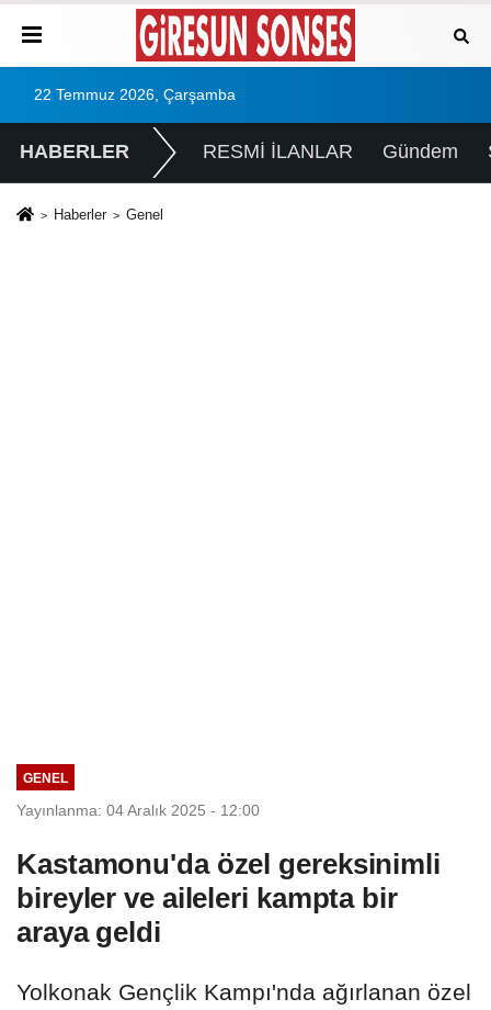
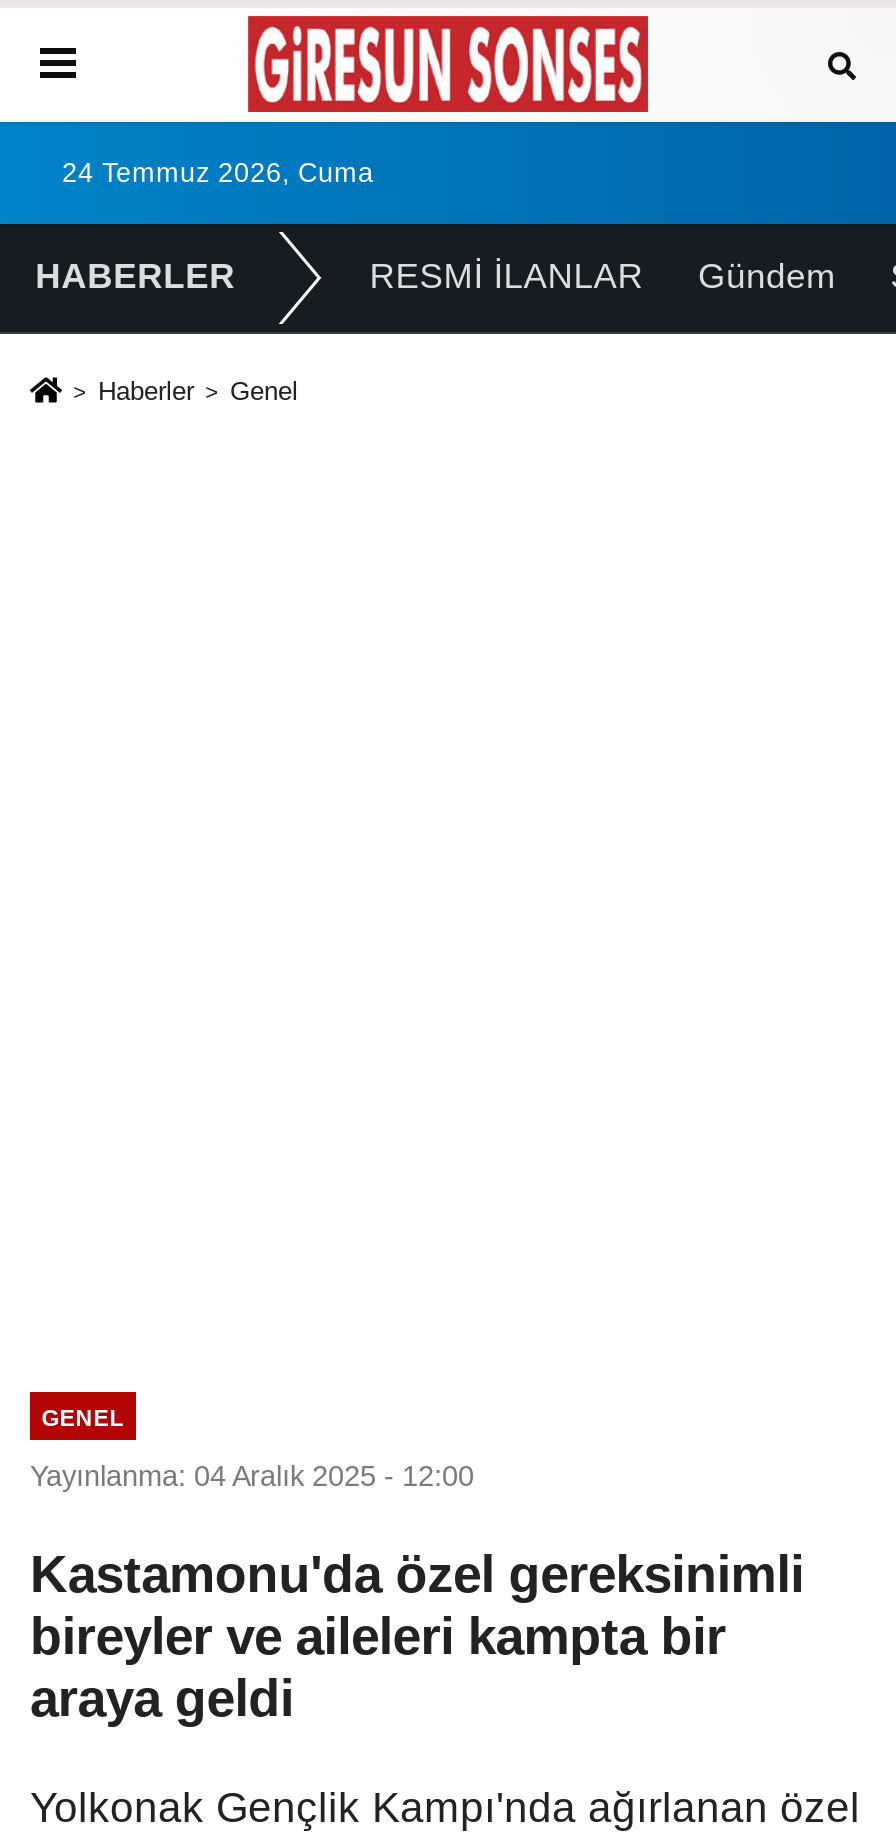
- 22 Temmuz 2026, Çarşamba
+ 24 Temmuz 2026, Cuma
